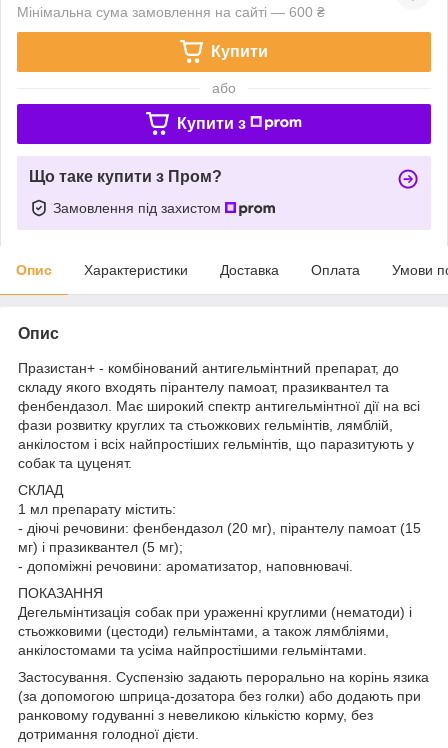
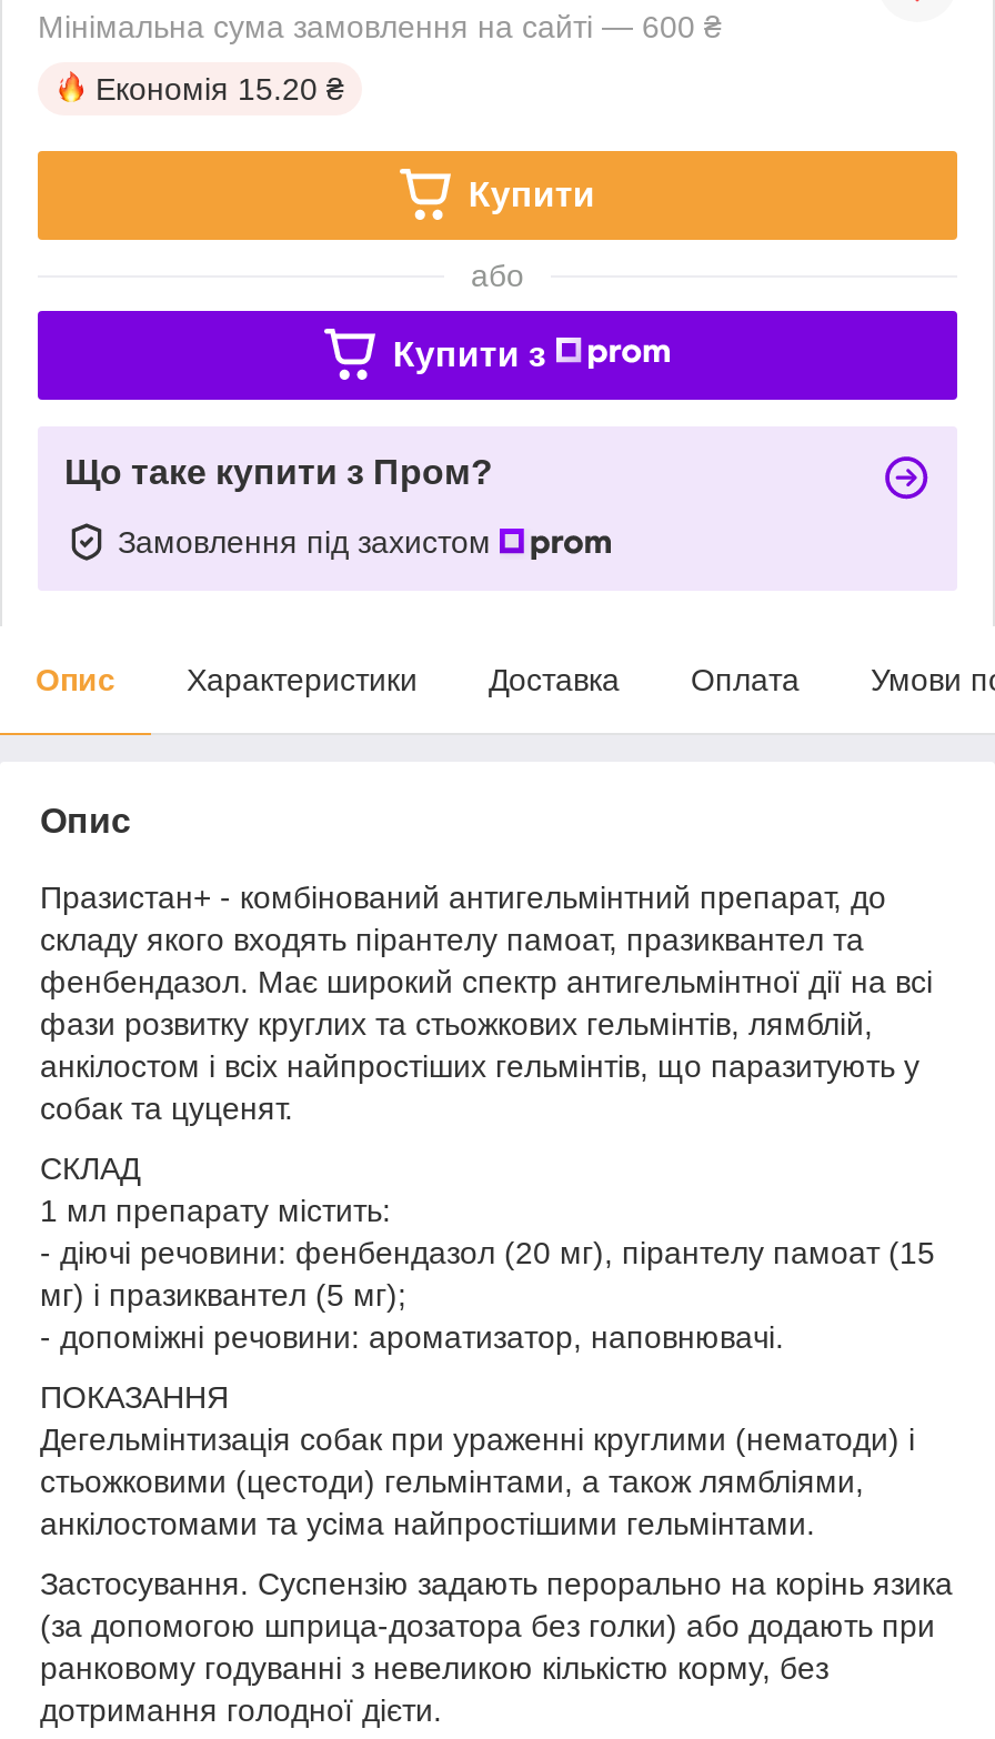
+ Економія 15.20 ₴
